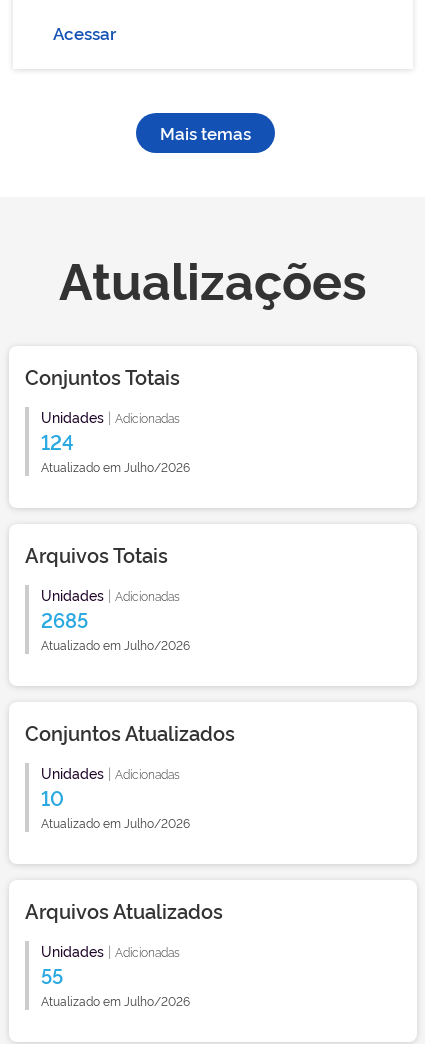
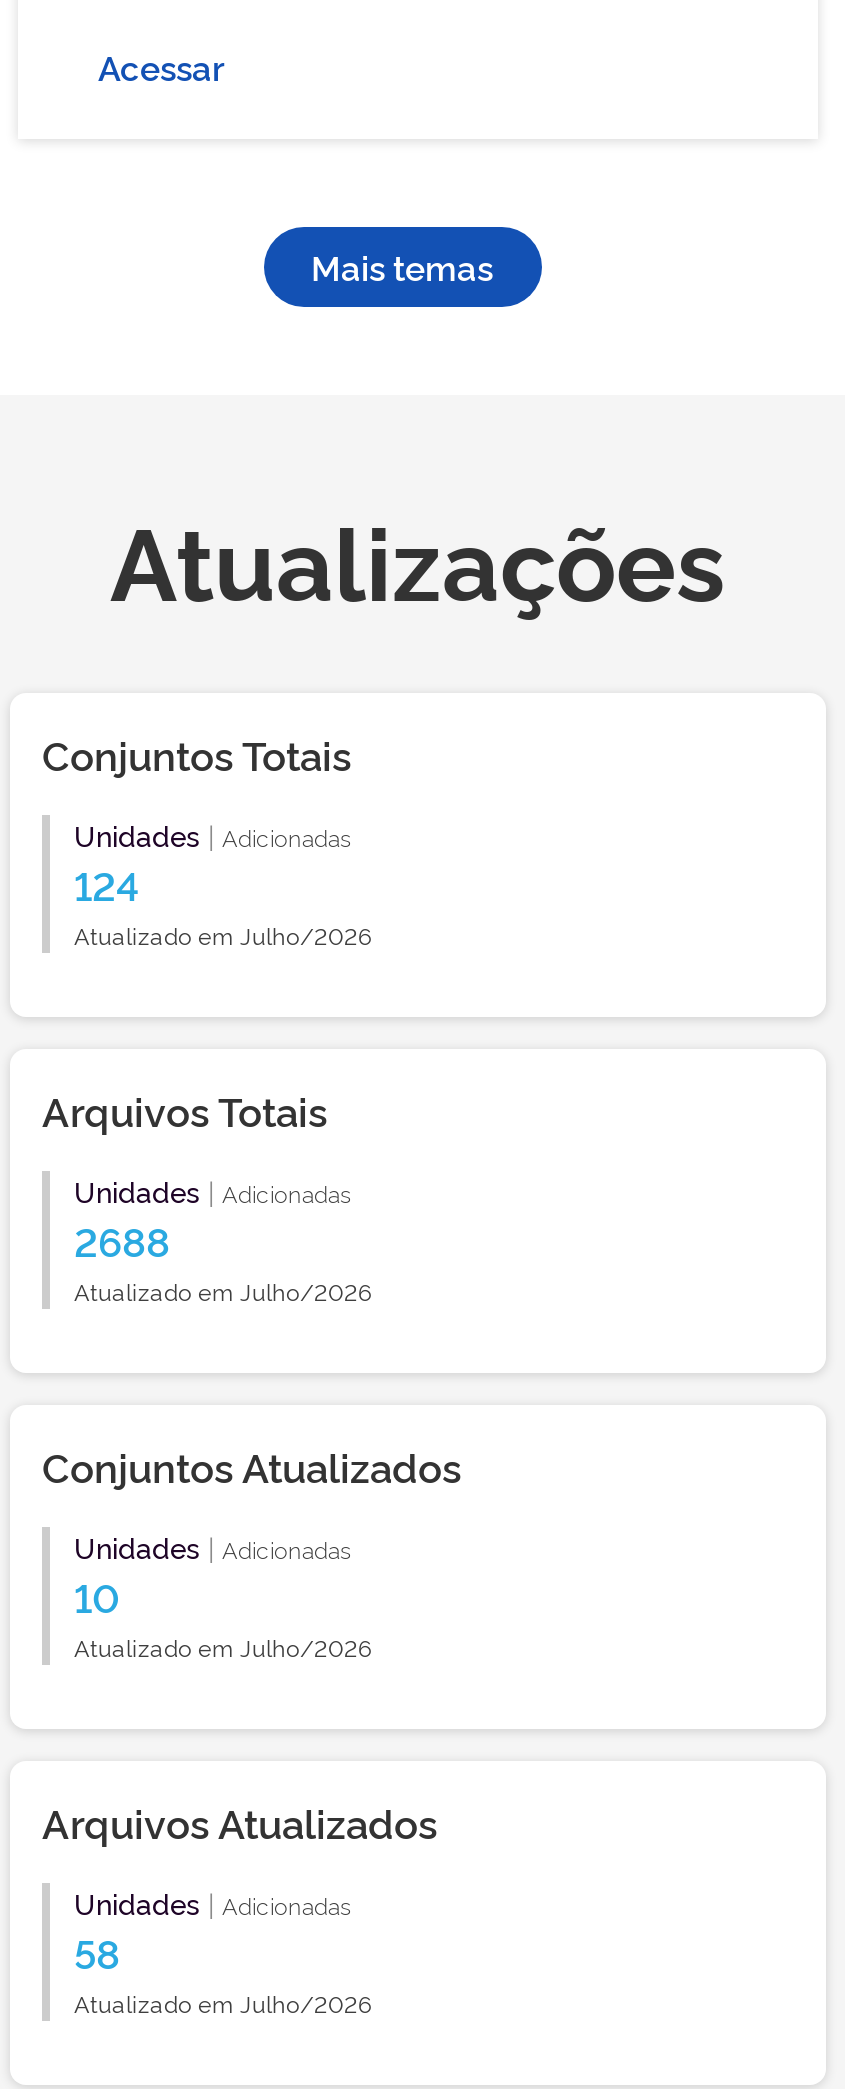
- 2685
+ 2688

- 55
+ 58
